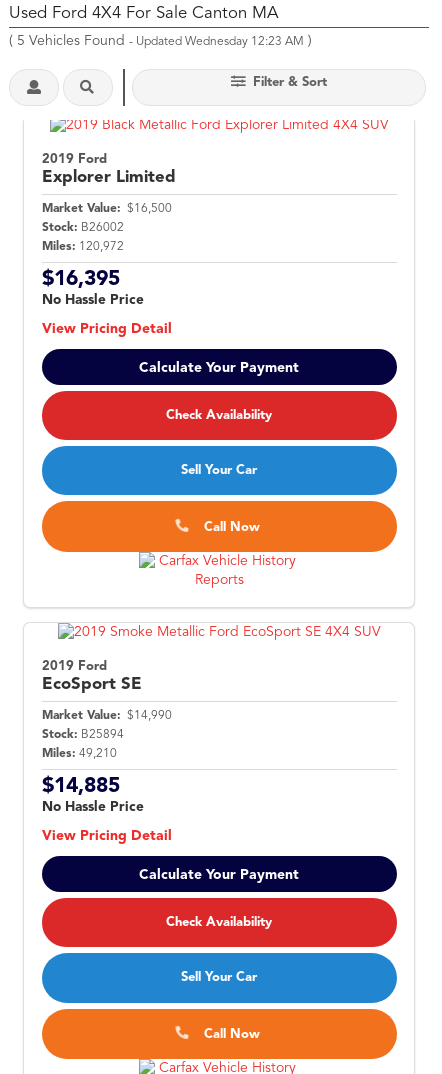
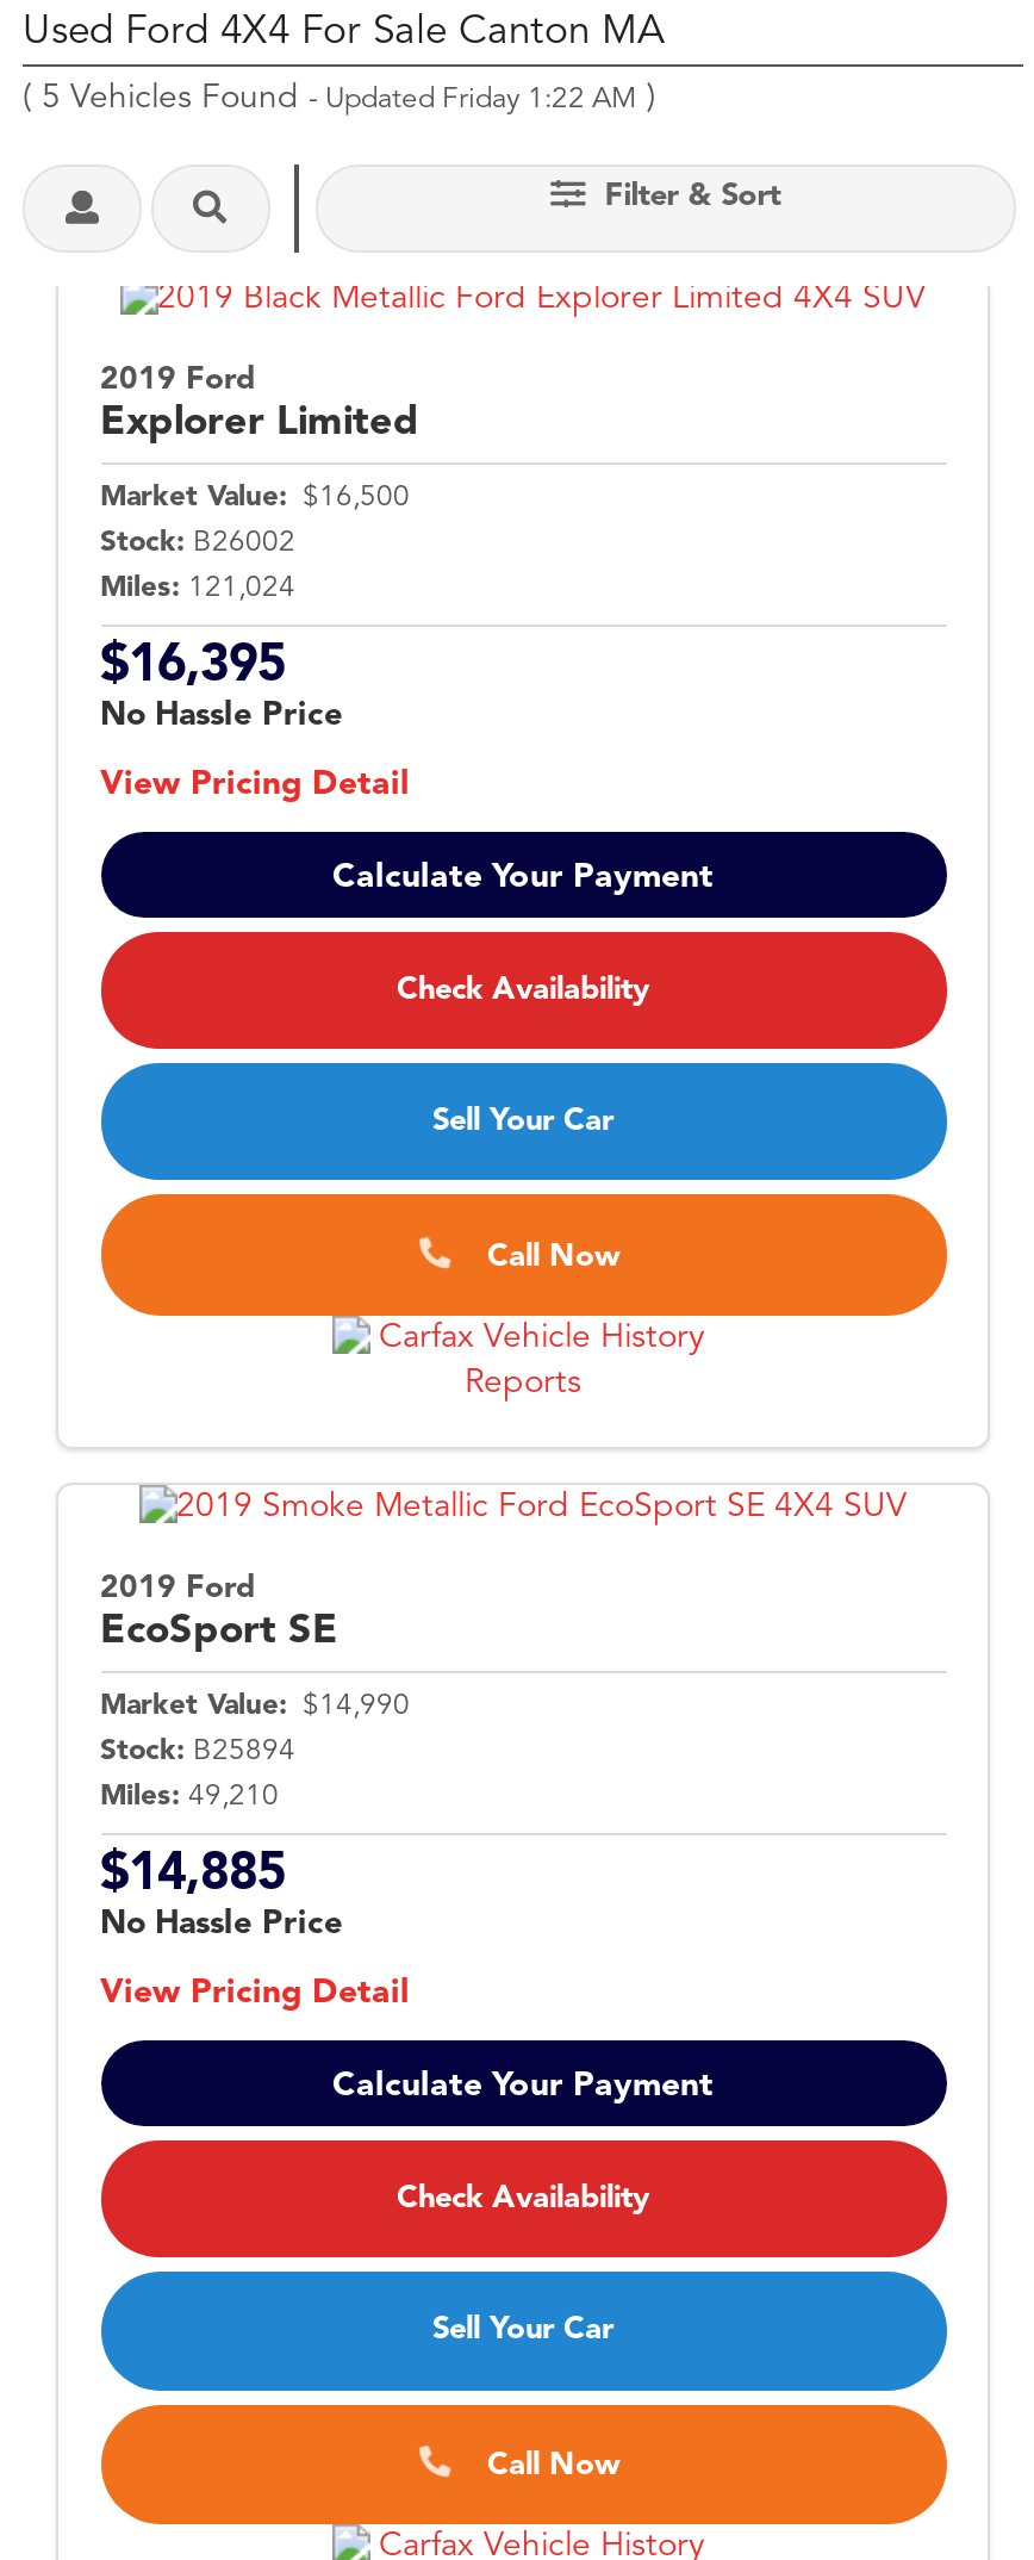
- (5 Vehicles Found - Updated Wednesday 12:23 AM)
+ (5 Vehicles Found - Updated Friday 1:22 AM)

- Miles: 120,972
+ Miles: 121,024
